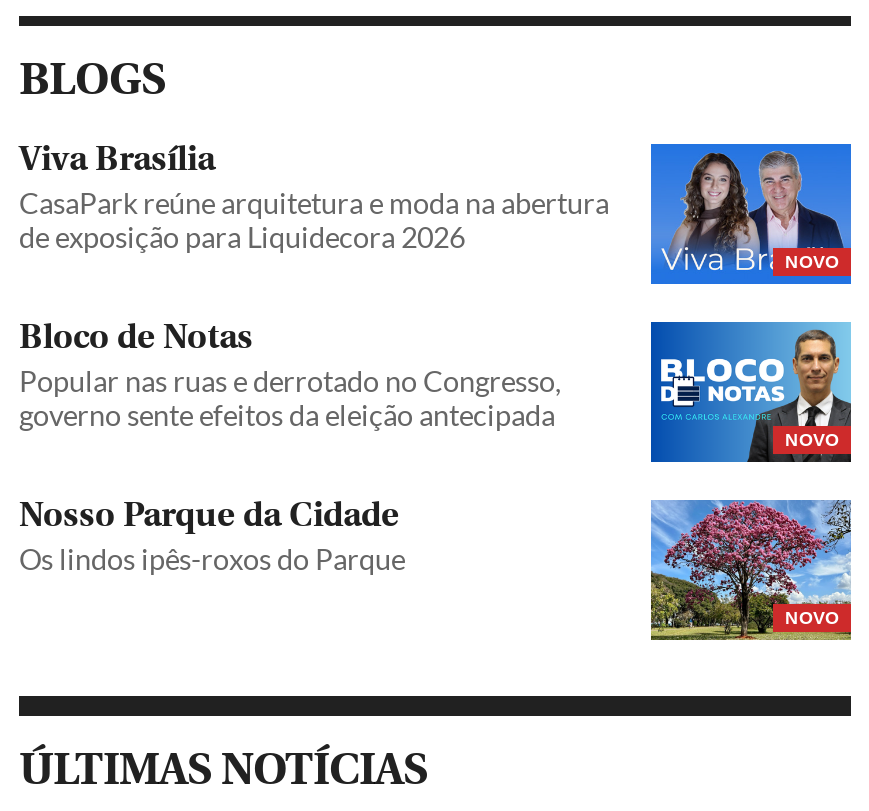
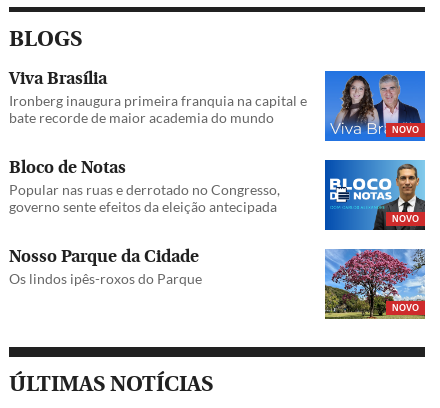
- CasaPark reúne arquitetura e moda na abertura
- de exposição para Liquidecora 2026
+ Ironberg inaugura primeira franquia na capital e
+ bate recorde de maior academia do mundo
